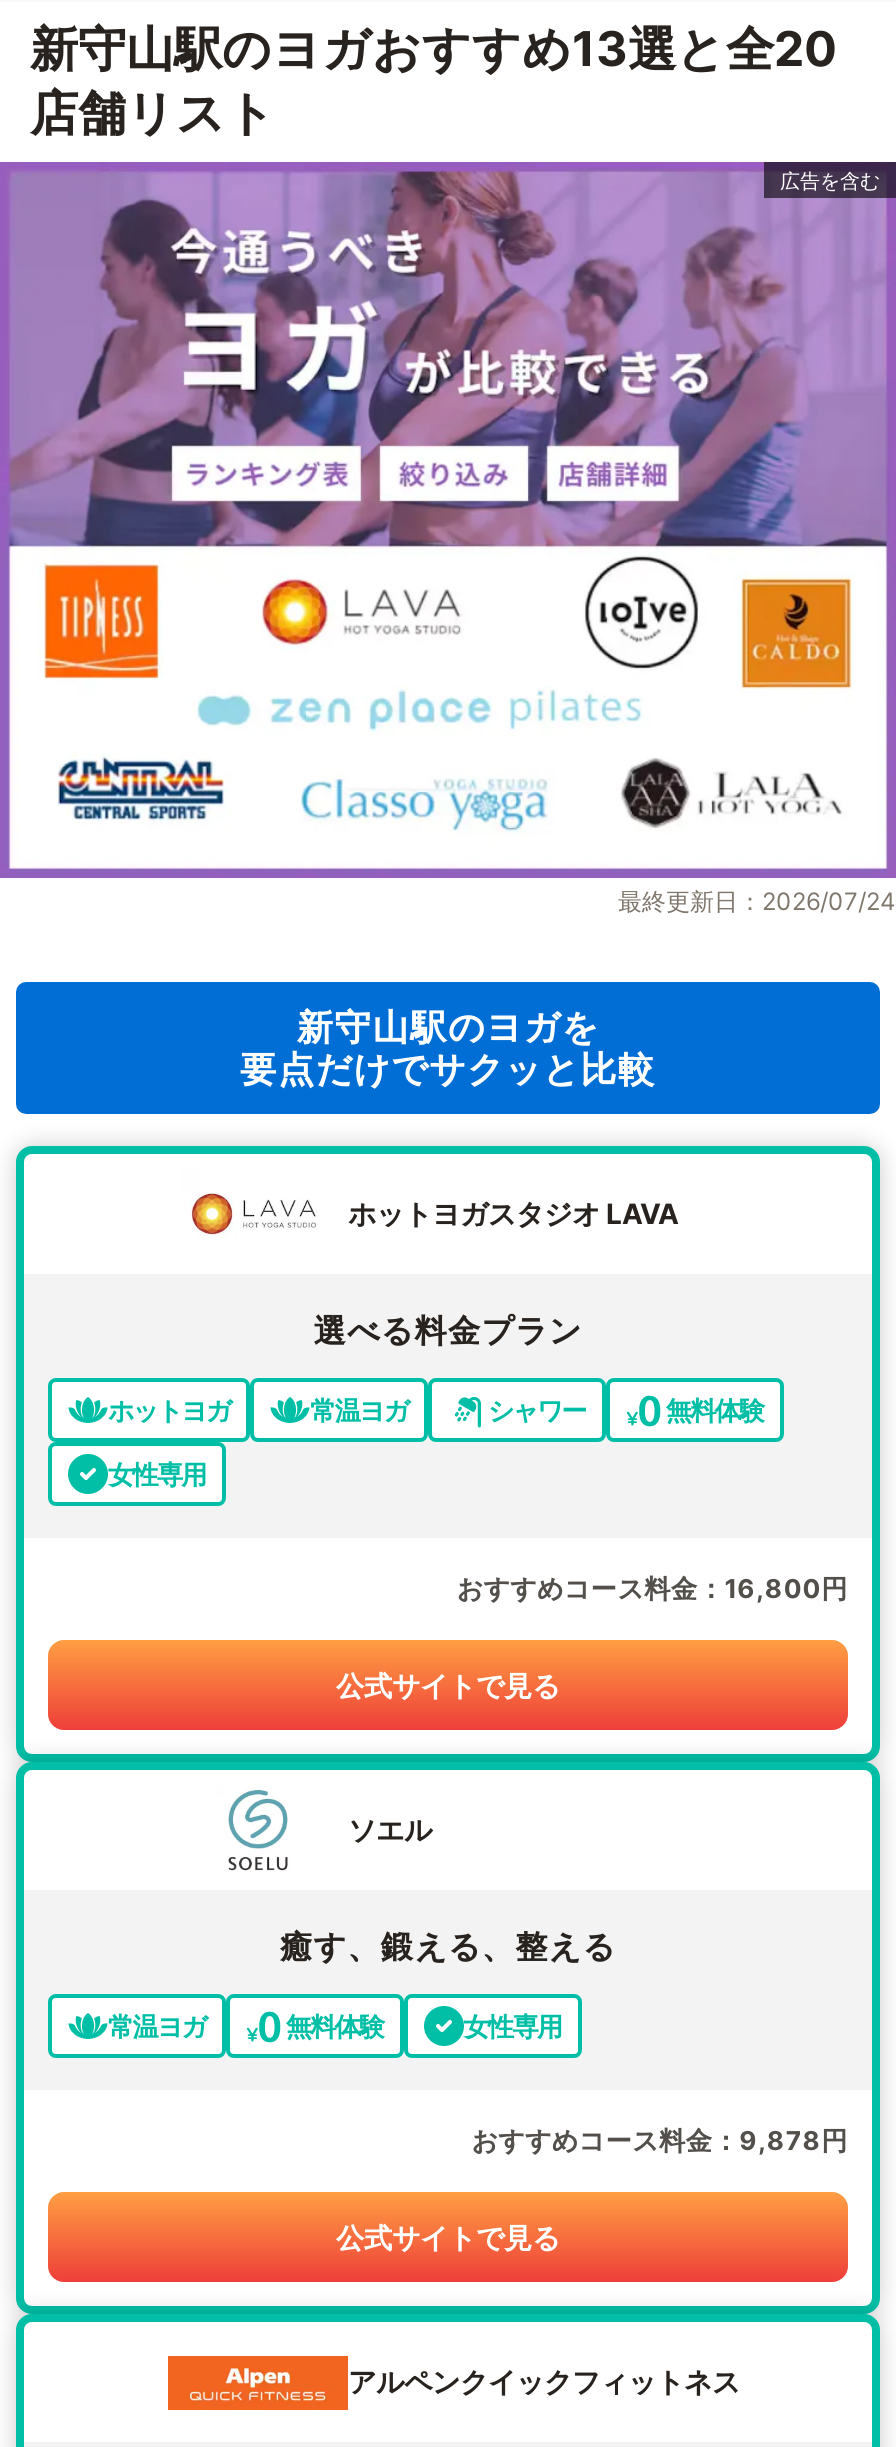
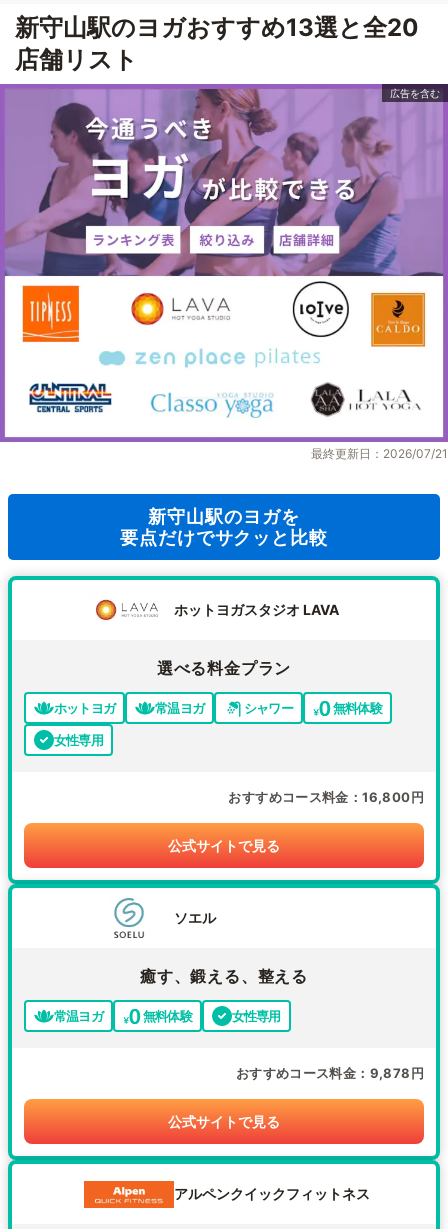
- 最終更新日：2026/07/24
+ 最終更新日：2026/07/21
